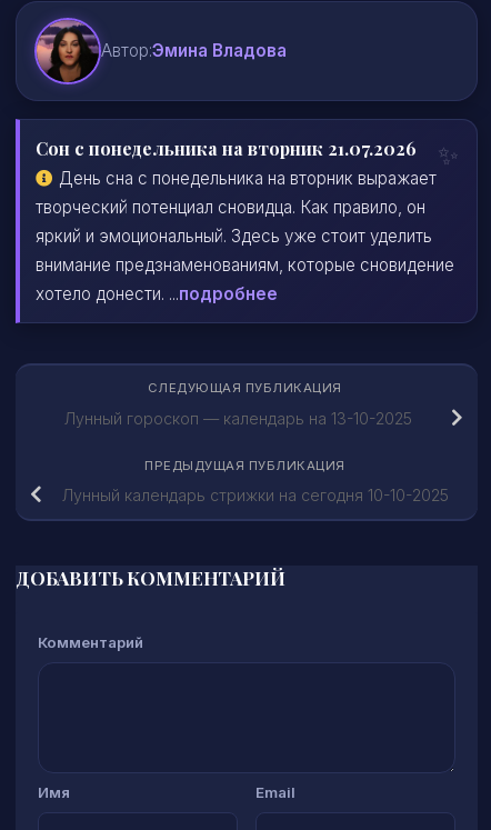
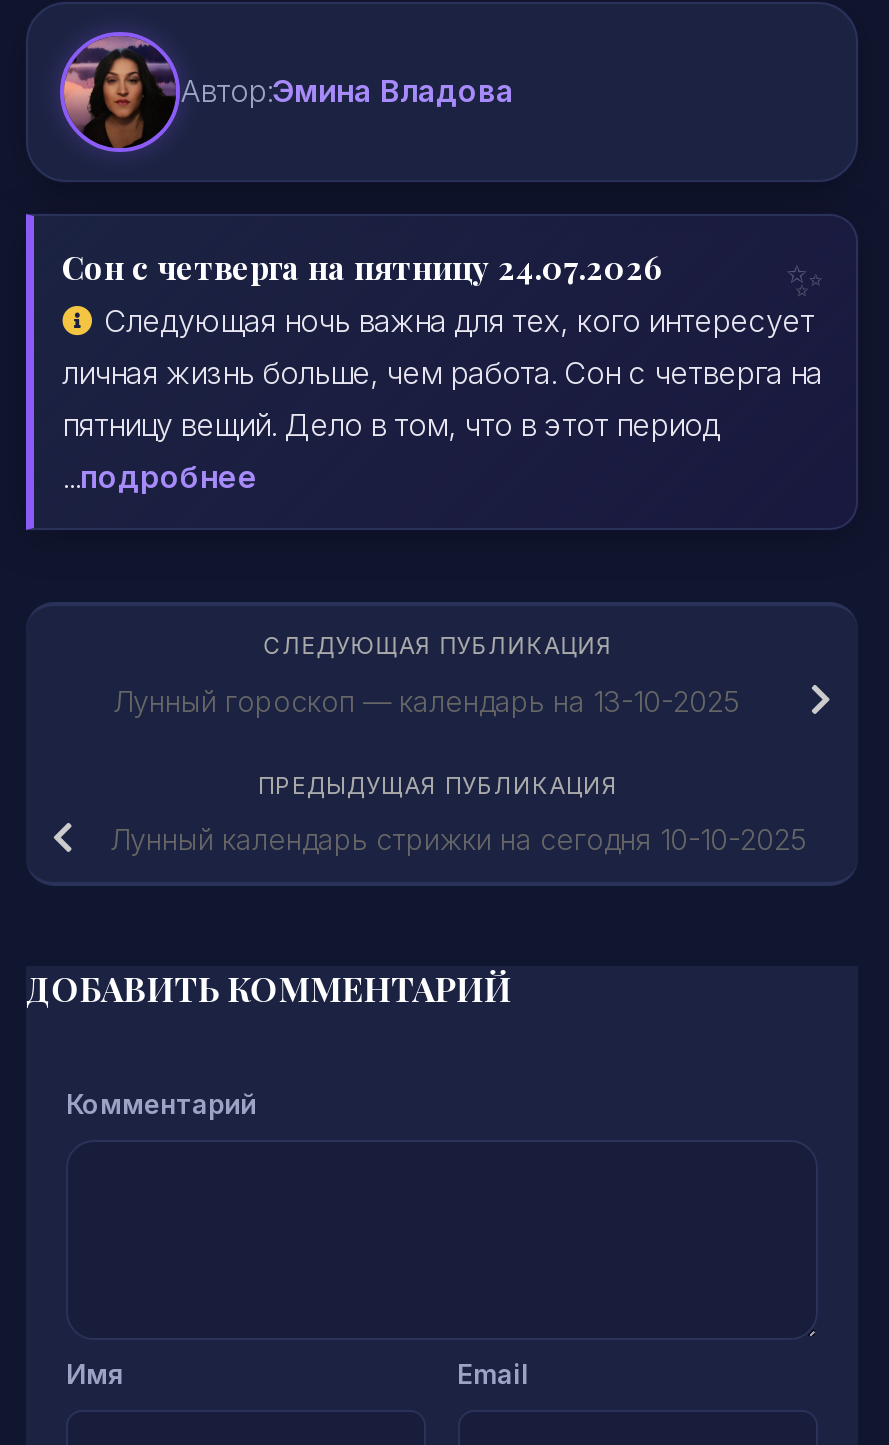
- Сон с понедельника на вторник 21.07.2026
- День сна с понедельника на вторник выражает
- творческий потенциал сновидца. Как правило, он
- яркий и эмоциональный. Здесь уже стоит уделить
- внимание предзнаменованиям, которые сновидение
- хотело донести. ...подробнее
+ Сон с четверга на пятницу 24.07.2026
+ Следующая ночь важна для тех, кого интересует
+ личная жизнь больше, чем работа. Сон с четверга на
+ пятницу вещий. Дело в том, что в этот период
+ ...подробнее
